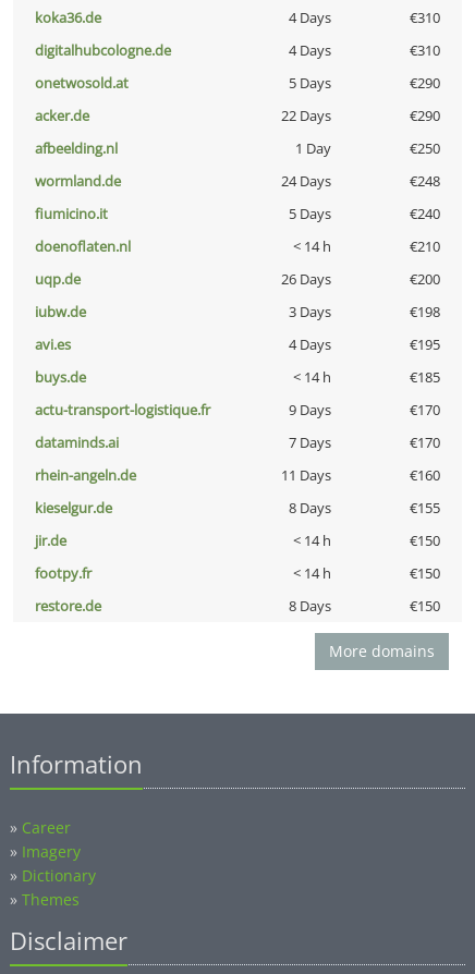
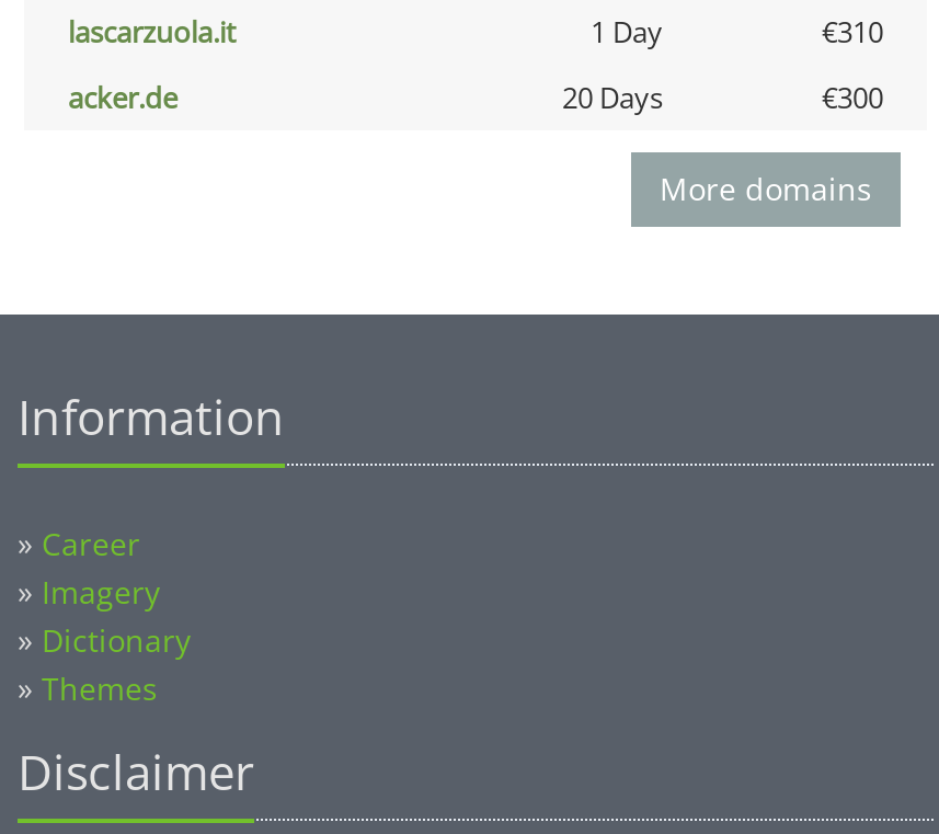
- koka36.de
- 4 Days
+ lascarzuola.it
+ 1 Day

- digitalhubcologne.de
- 4 Days
- €310
- onetwosold.at
- 5 Days
- €290

- 22 Days
- €290
- afbeelding.nl
- 1 Day
- €250
- wormland.de
- 24 Days
- €248
- fiumicino.it
- 5 Days
- €240
- doenoflaten.nl
- < 14 h
- €210
- uqp.de
- 26 Days
- €200
- iubw.de
- 3 Days
- €198
- avi.es
- 4 Days
- €195
- buys.de
- < 14 h
- €185
- actu-transport-logistique.fr
- 9 Days
- €170
- dataminds.ai
- 7 Days
- €170
- rhein-angeln.de
- 11 Days
- €160
- kieselgur.de
- 8 Days
- €155
- jir.de
- < 14 h
- €150
- footpy.fr
- < 14 h
- €150
- restore.de
- 8 Days
- €150
+ 20 Days
+ €300
